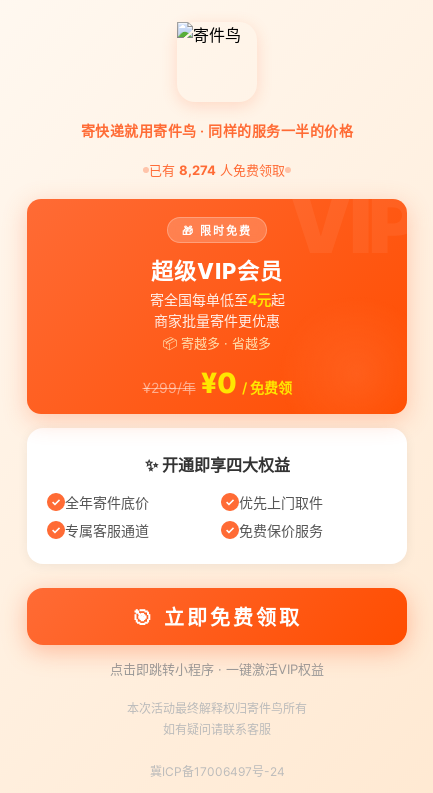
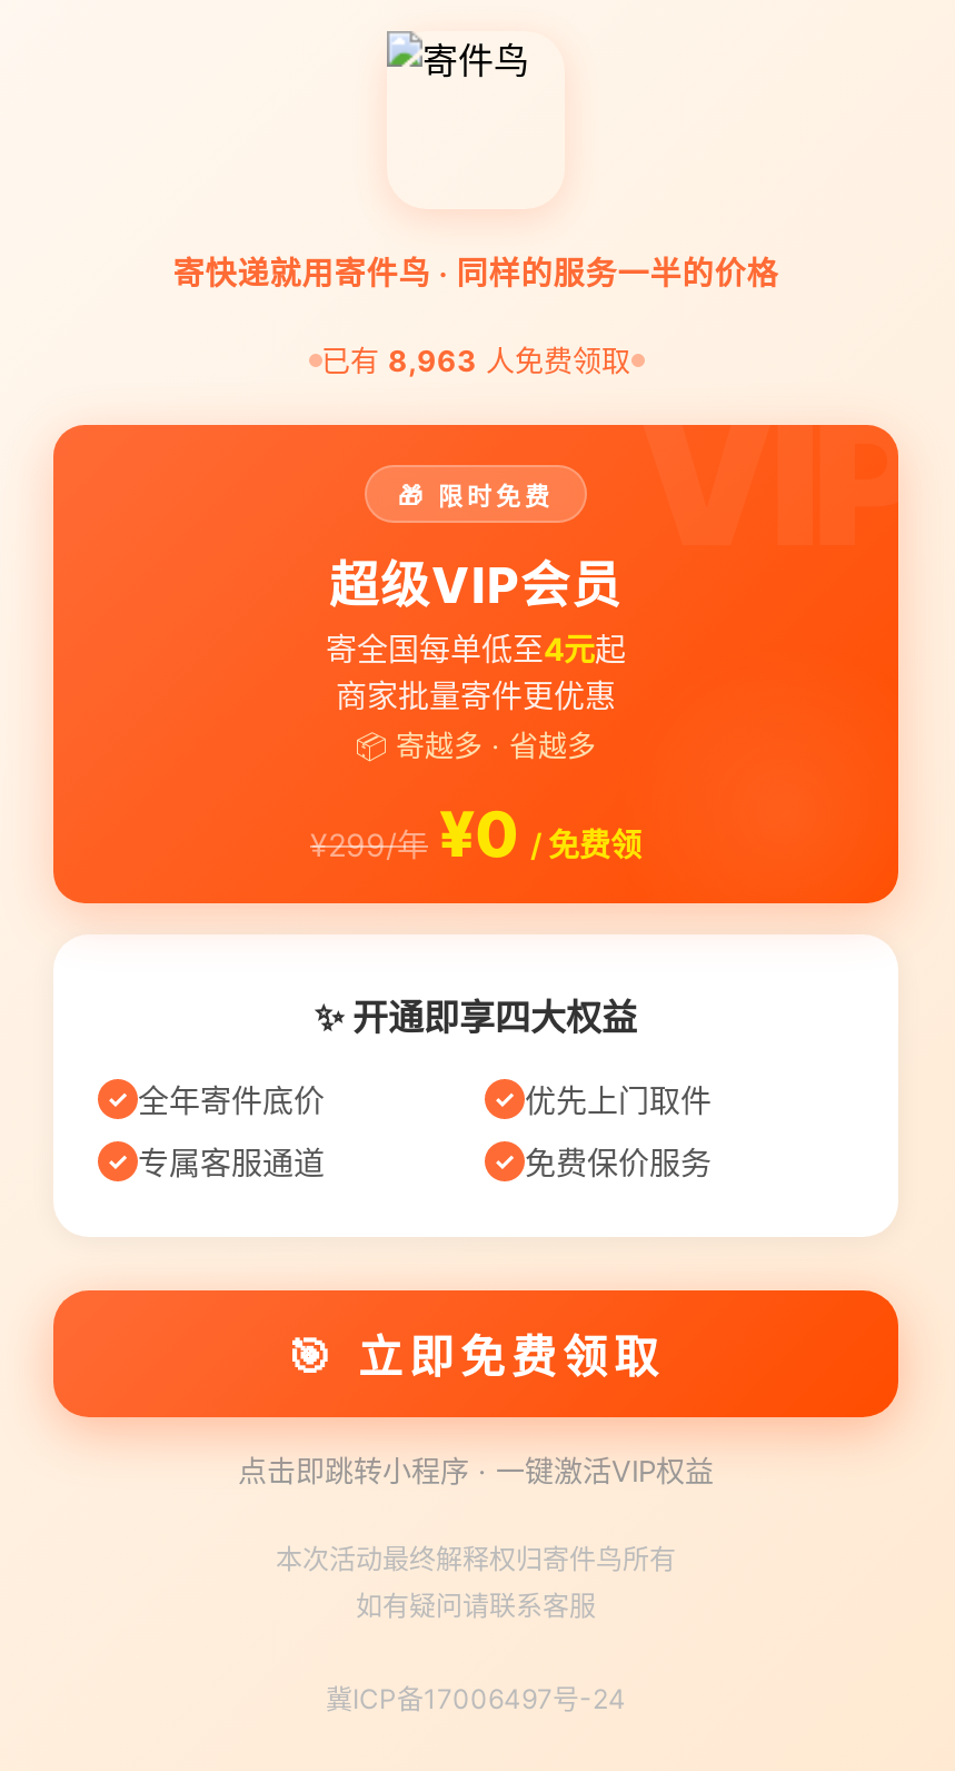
- 已有8,274人免费领取
+ 已有8,963人免费领取
